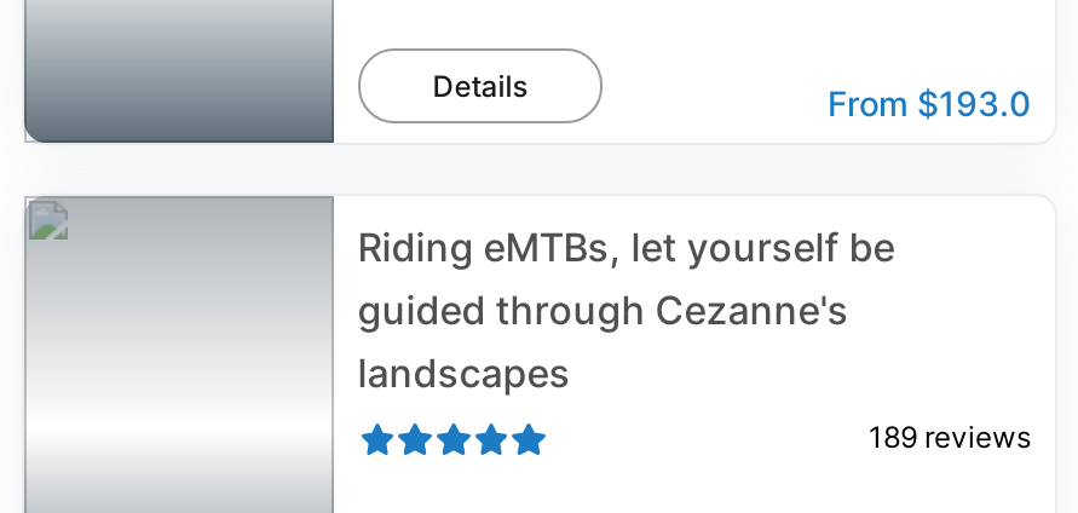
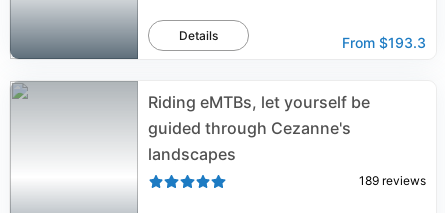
- From $193.0
+ From $193.3
